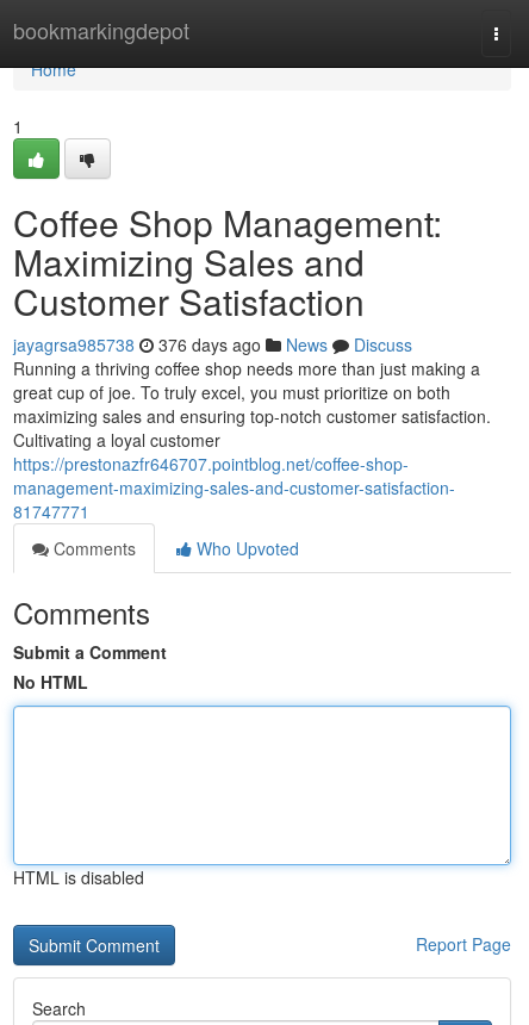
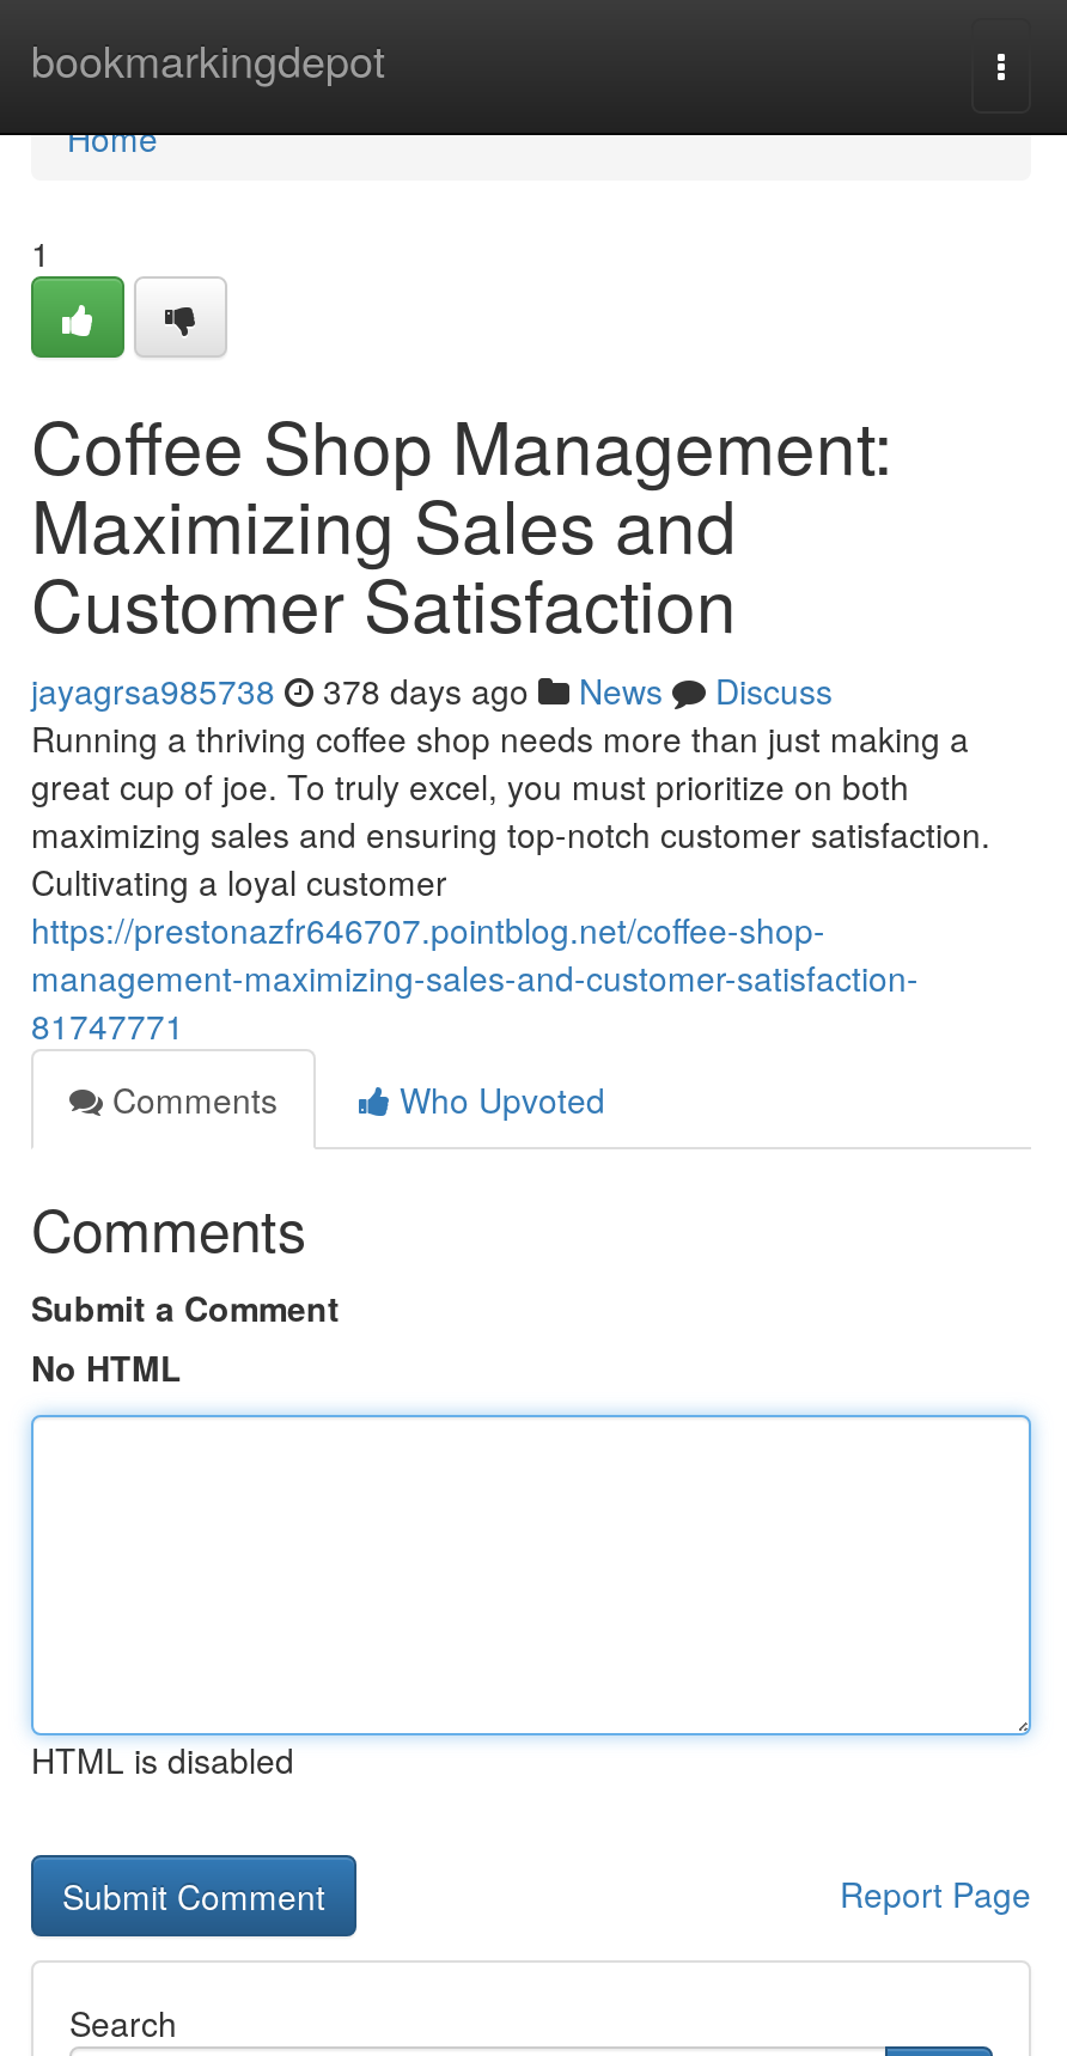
- jayagrsa985738 376 days ago News Discuss
+ jayagrsa985738 378 days ago News Discuss
